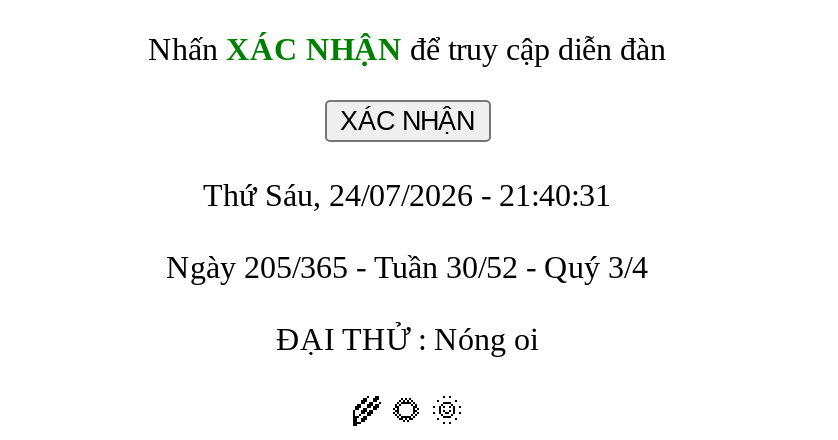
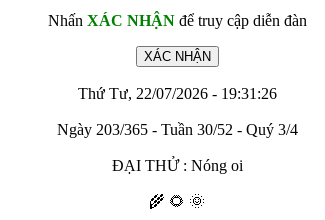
- Thứ Sáu, 24/07/2026 - 21:40:31
+ Thứ Tư, 22/07/2026 - 19:31:26

- Ngày 205/365 - Tuần 30/52 - Quý 3/4
+ Ngày 203/365 - Tuần 30/52 - Quý 3/4
